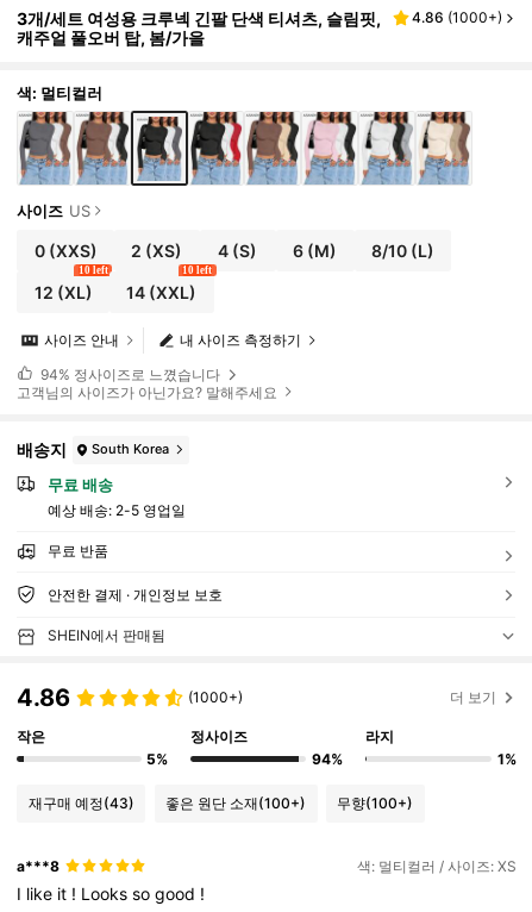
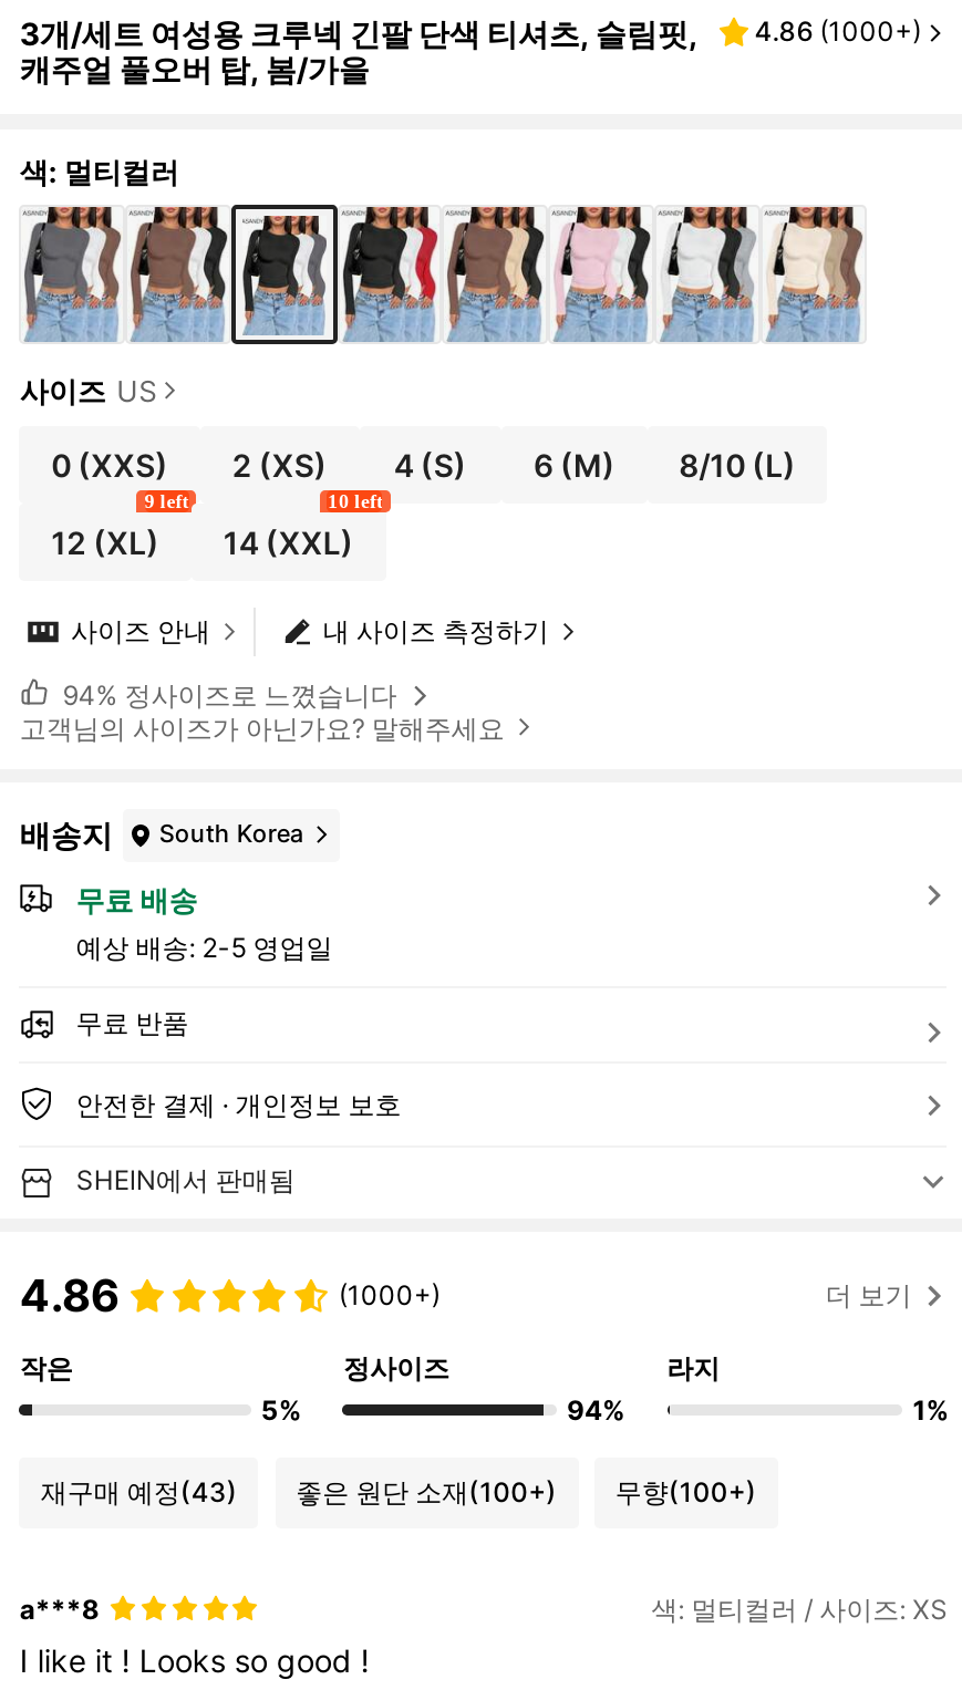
- 10 left
+ 9 left
